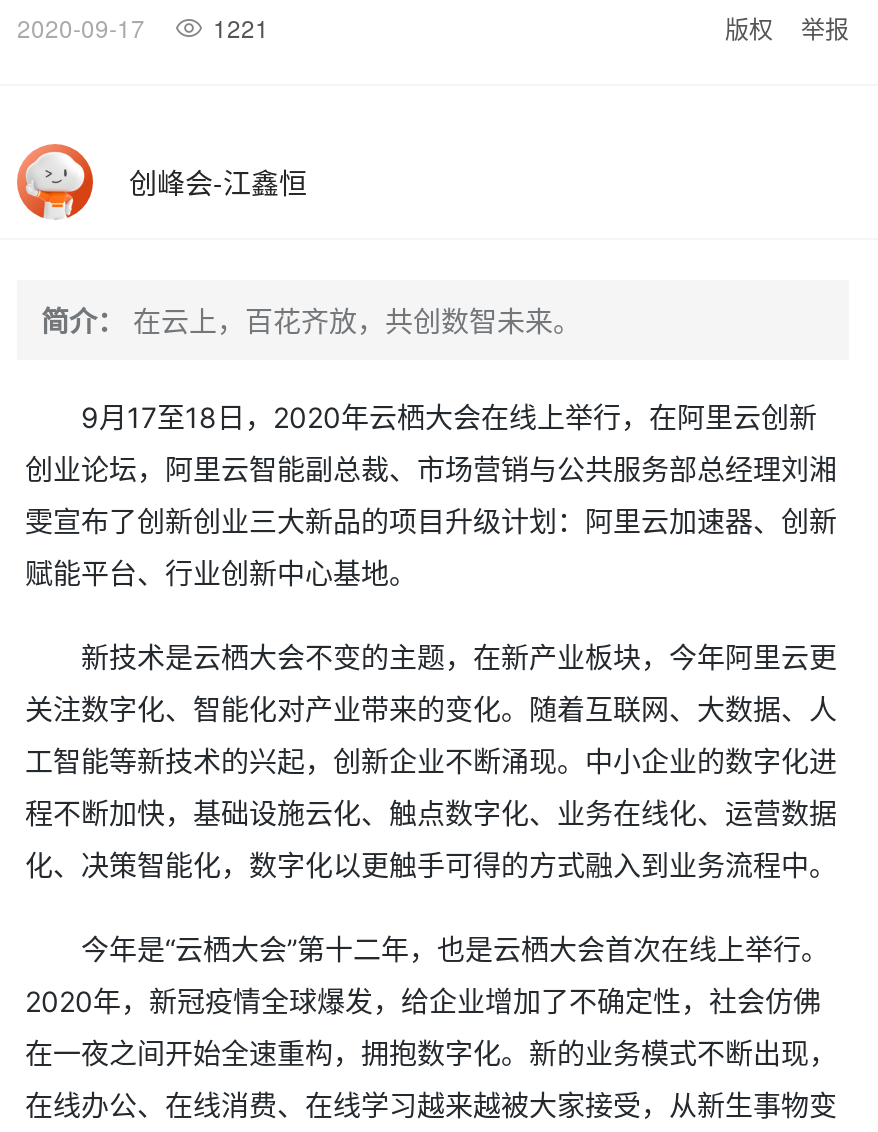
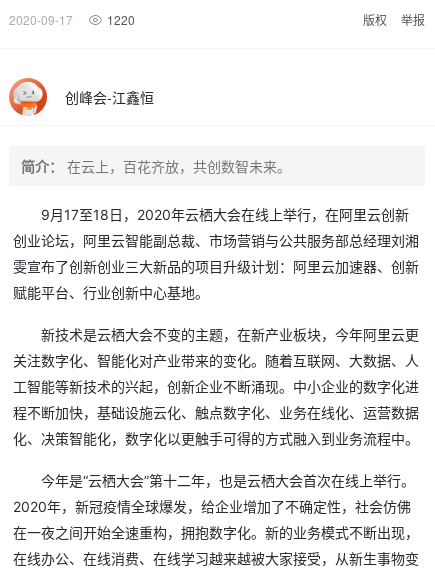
- 2020-09-17 1221
+ 2020-09-17 1220
